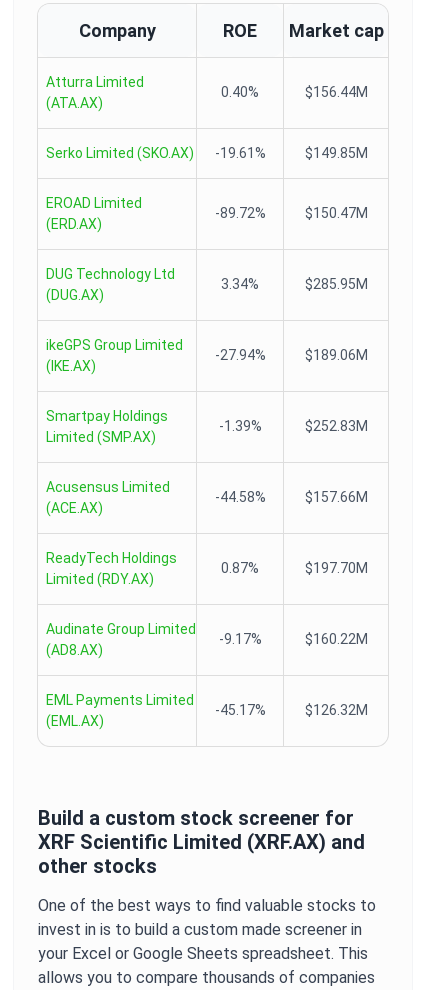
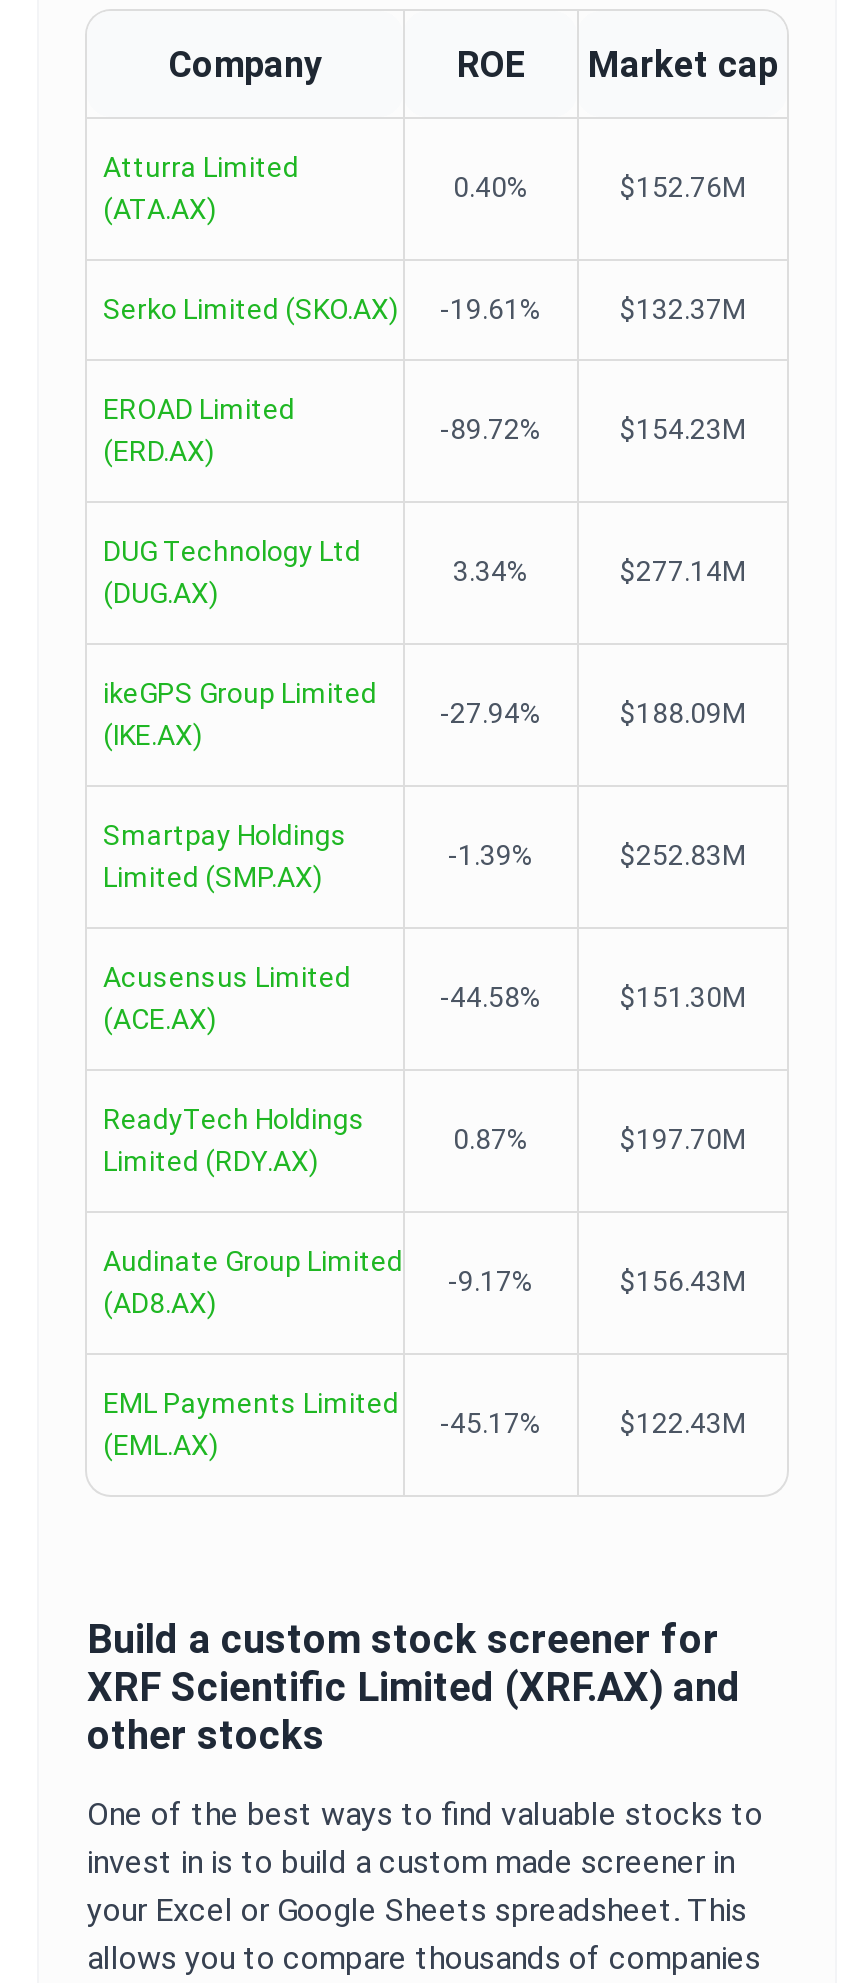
- $156.44M
+ $152.76M

- $149.85M
+ $132.37M

- $150.47M
+ $154.23M

- $285.95M
+ $277.14M

- $189.06M
+ $188.09M

- $157.66M
+ $151.30M

- $160.22M
+ $156.43M

- $126.32M
+ $122.43M
